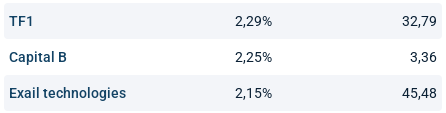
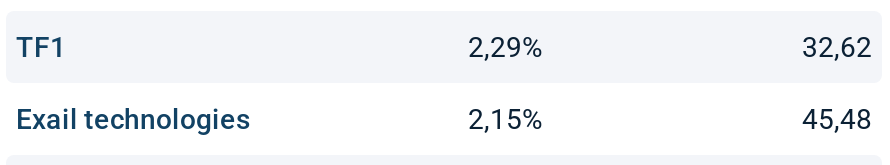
- 32,79
- Capital B
- 2,25%
- 3,36
+ 32,62
